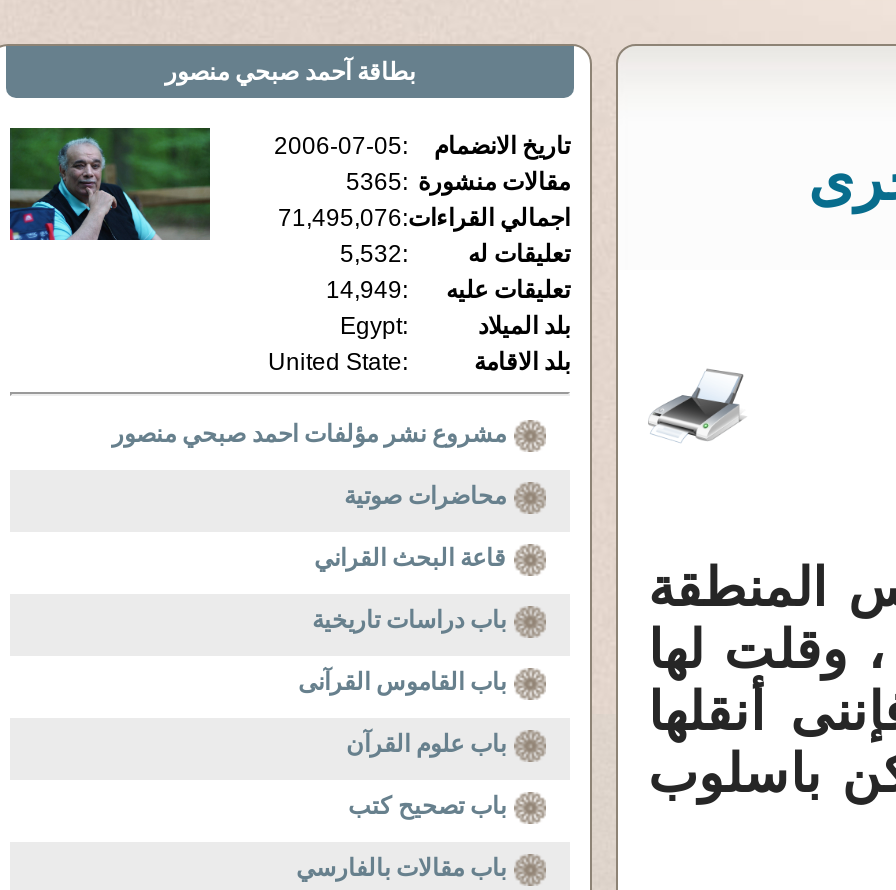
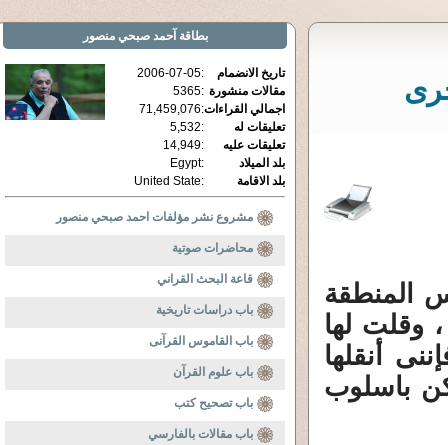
- اجمالي القراءات:71,495,076
+ اجمالي القراءات:71,459,076
